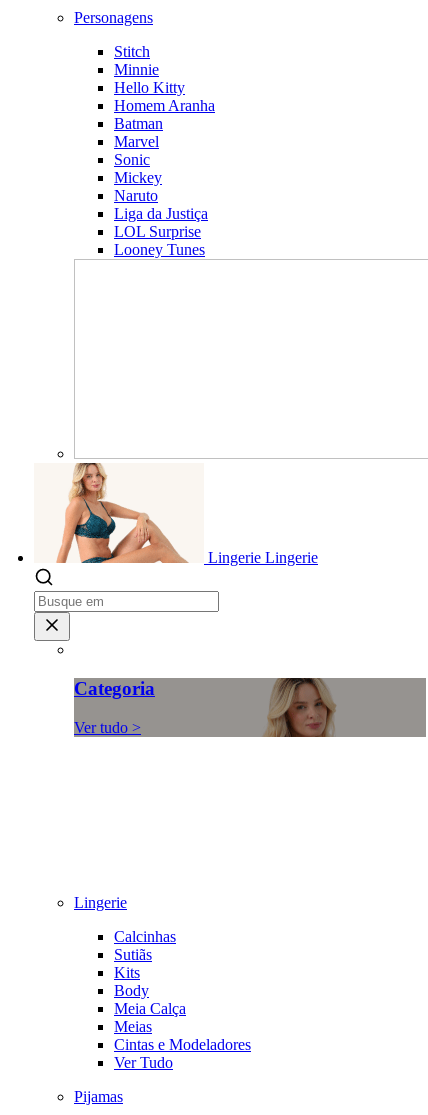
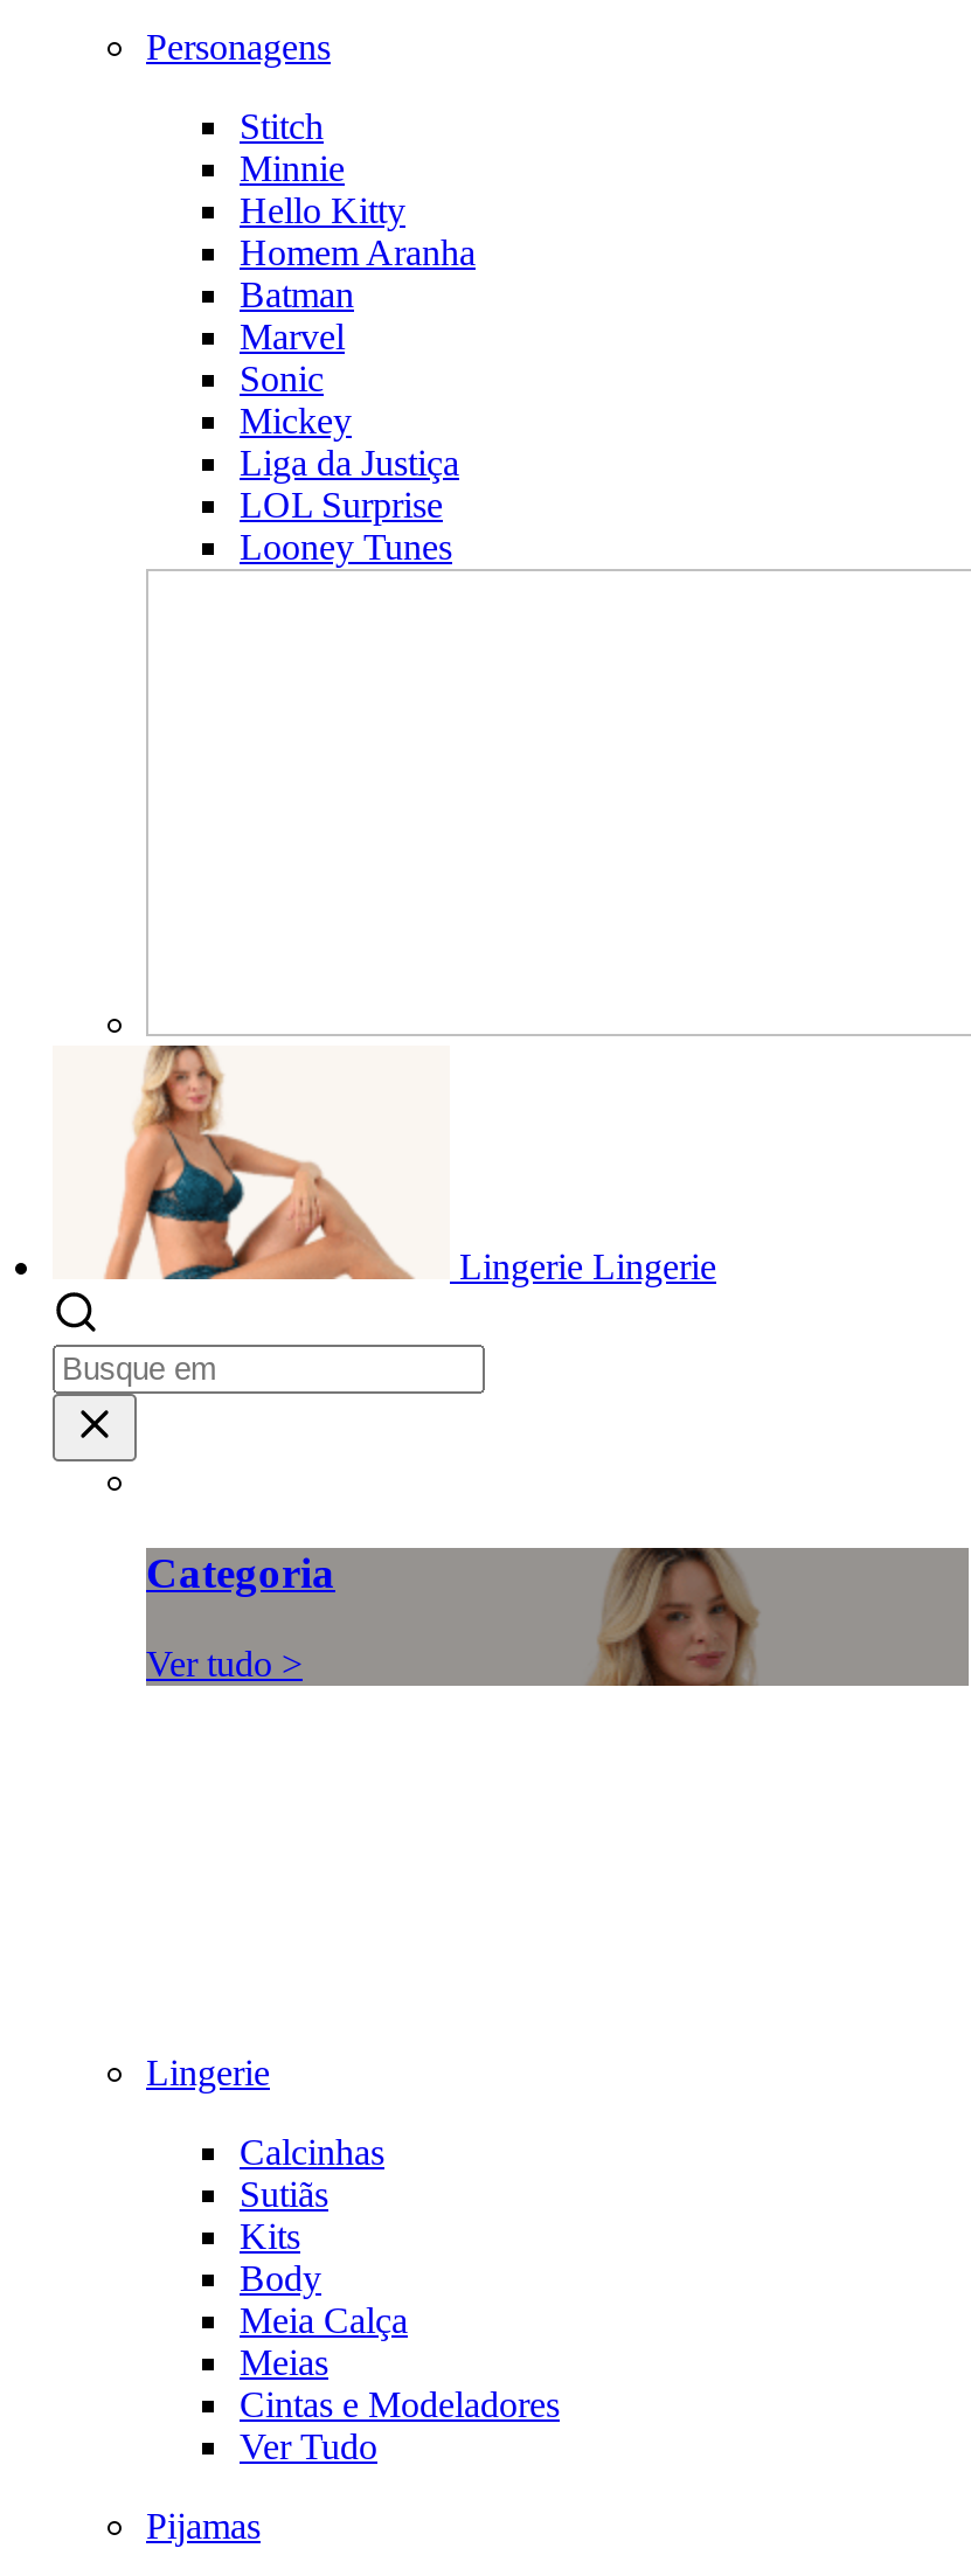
- Naruto
